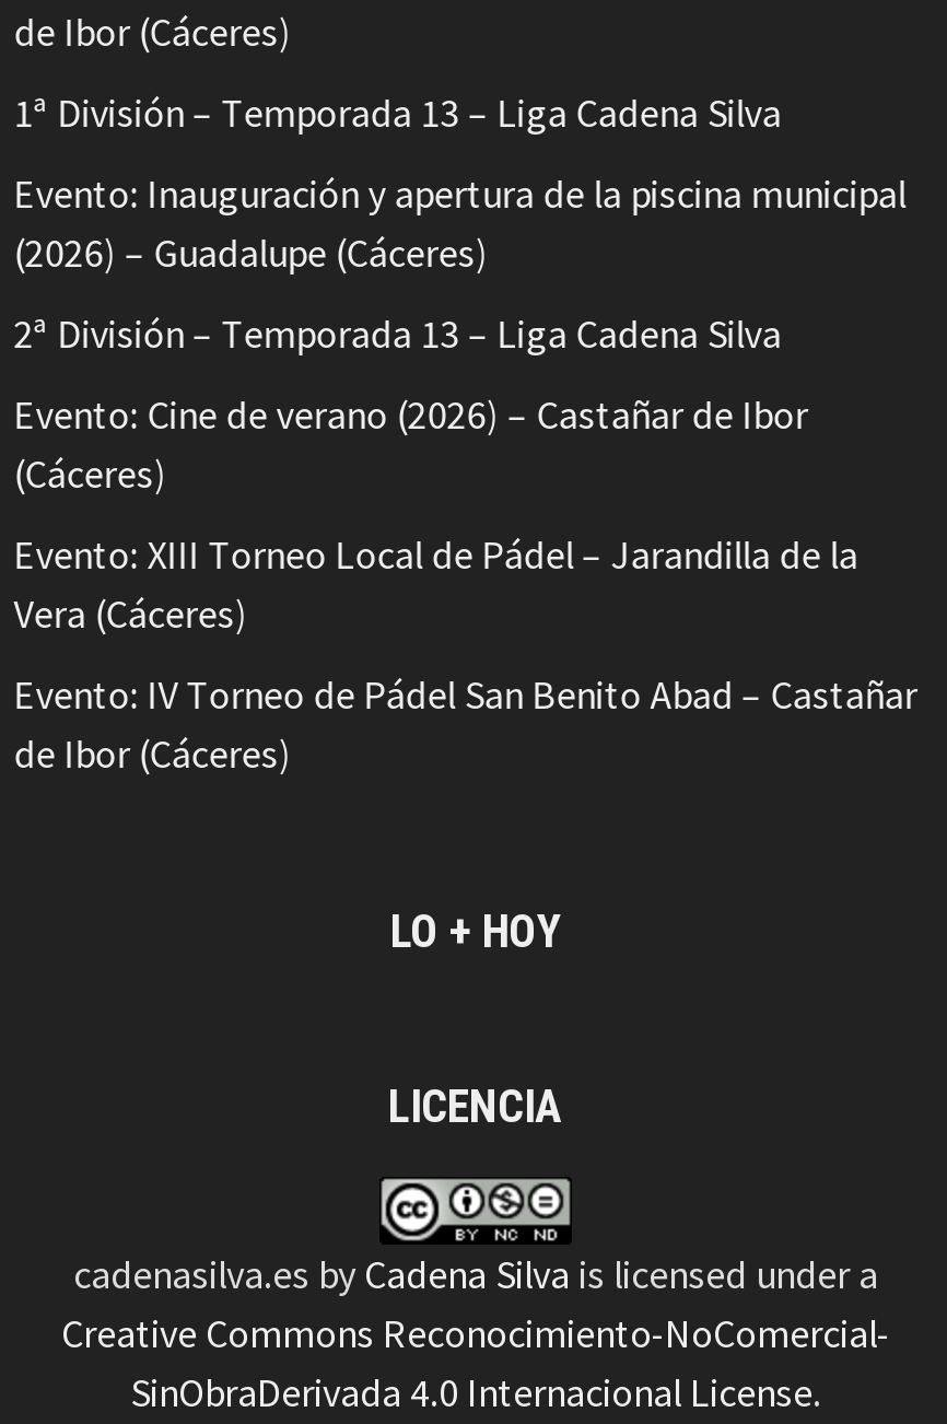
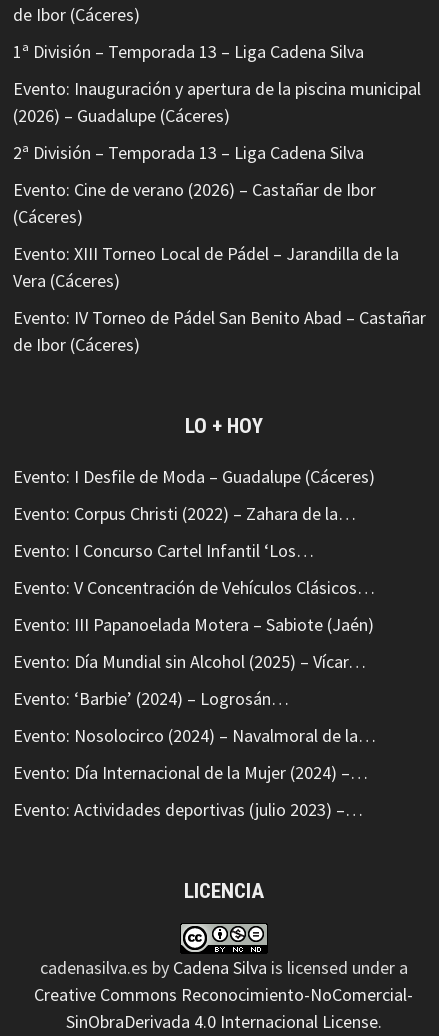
+ Evento: I Desfile de Moda – Guadalupe (Cáceres)
+ Evento: Corpus Christi (2022) – Zahara de la…
+ Evento: I Concurso Cartel Infantil ‘Los…
+ Evento: V Concentración de Vehículos Clásicos…
+ Evento: III Papanoelada Motera – Sabiote (Jaén)
+ Evento: Día Mundial sin Alcohol (2025) – Vícar…
+ Evento: ‘Barbie’ (2024) – Logrosán…
+ Evento: Nosolocirco (2024) – Navalmoral de la…
+ Evento: Día Internacional de la Mujer (2024) –…
+ Evento: Actividades deportivas (julio 2023) –…
